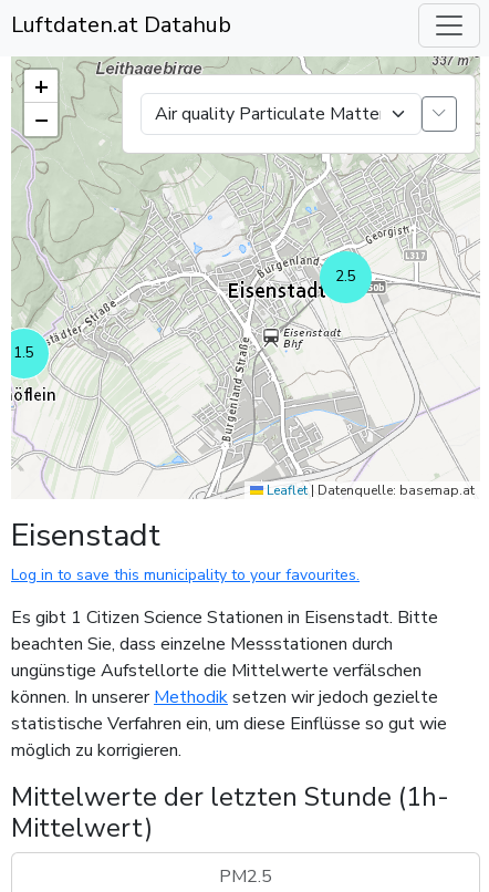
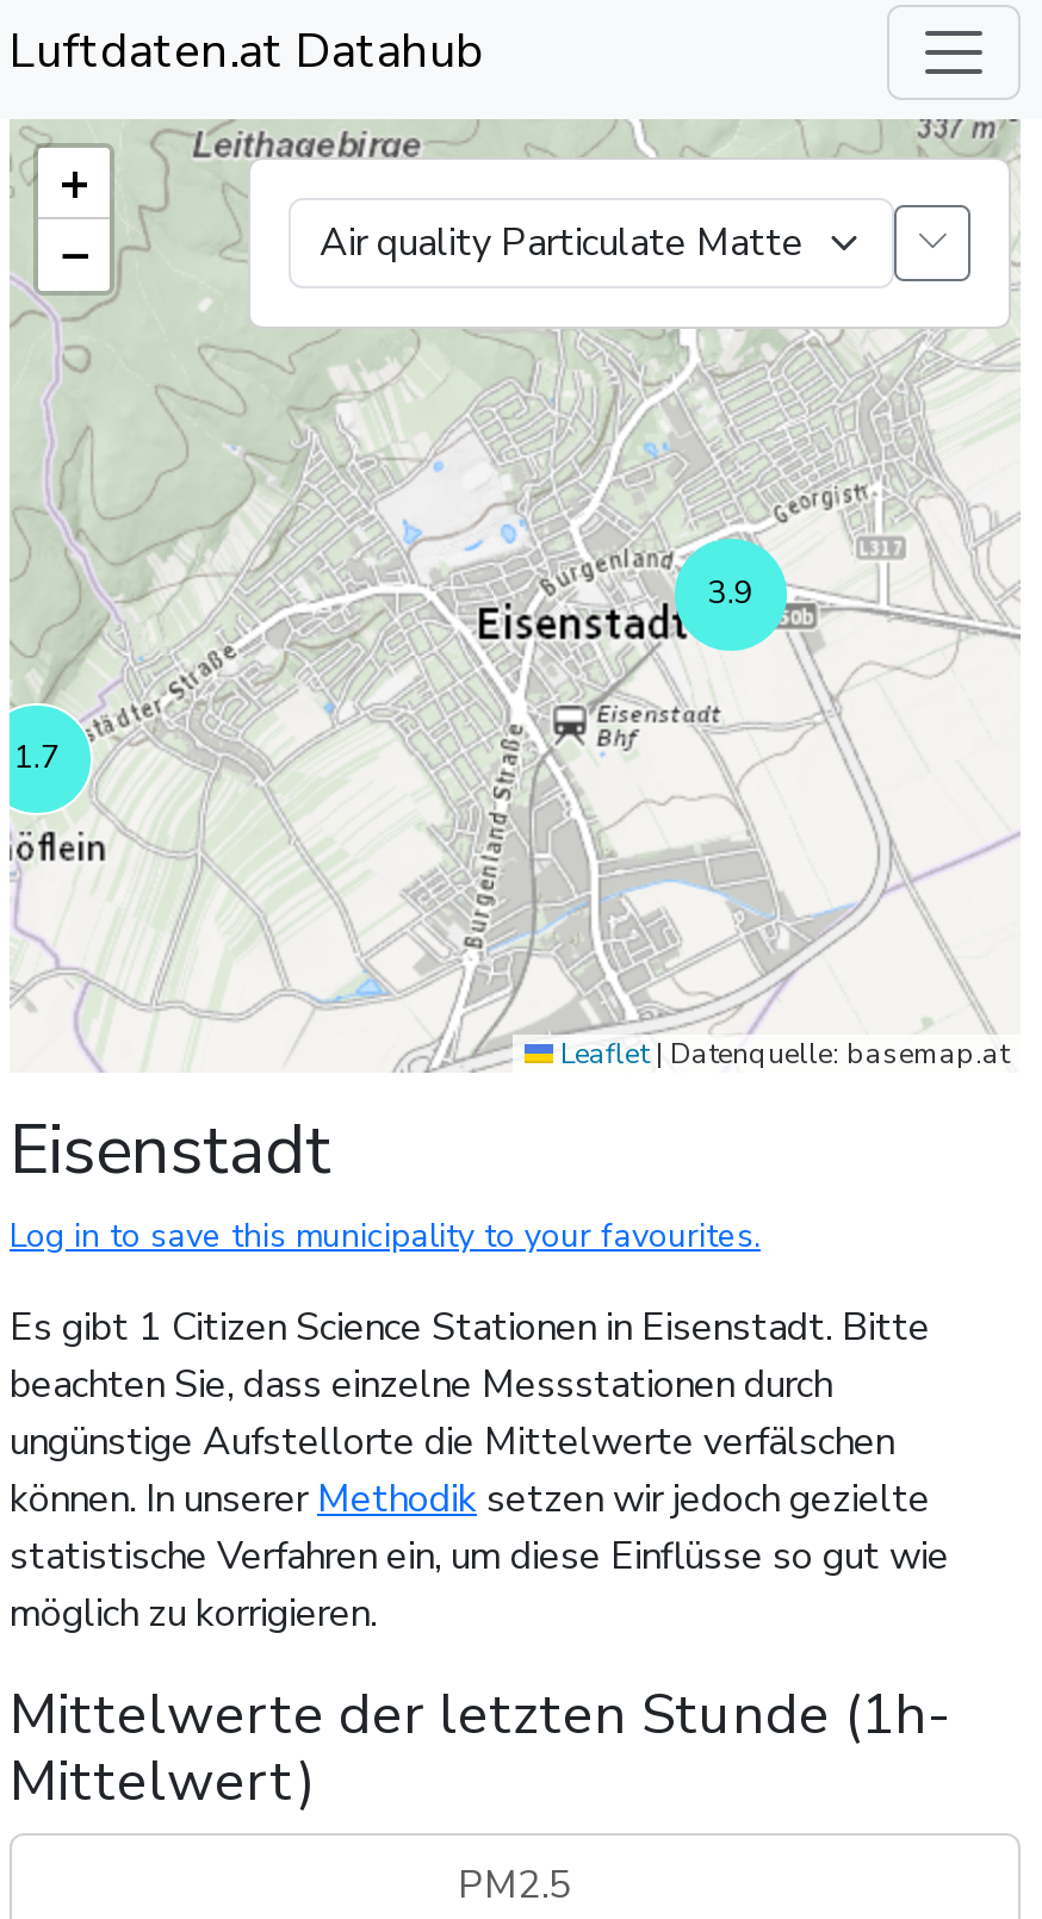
- 2.5
+ 3.9

- 1.5
+ 1.7
